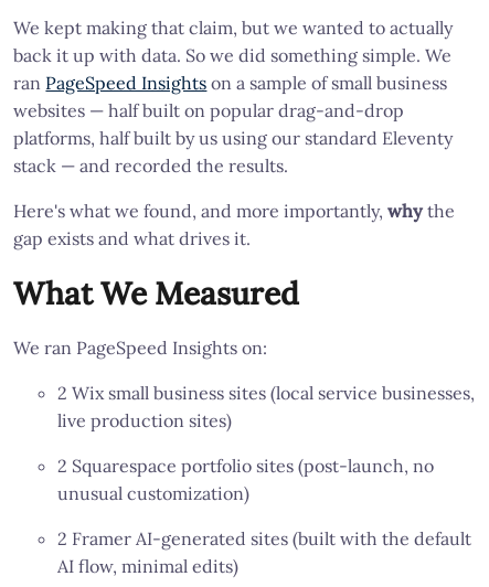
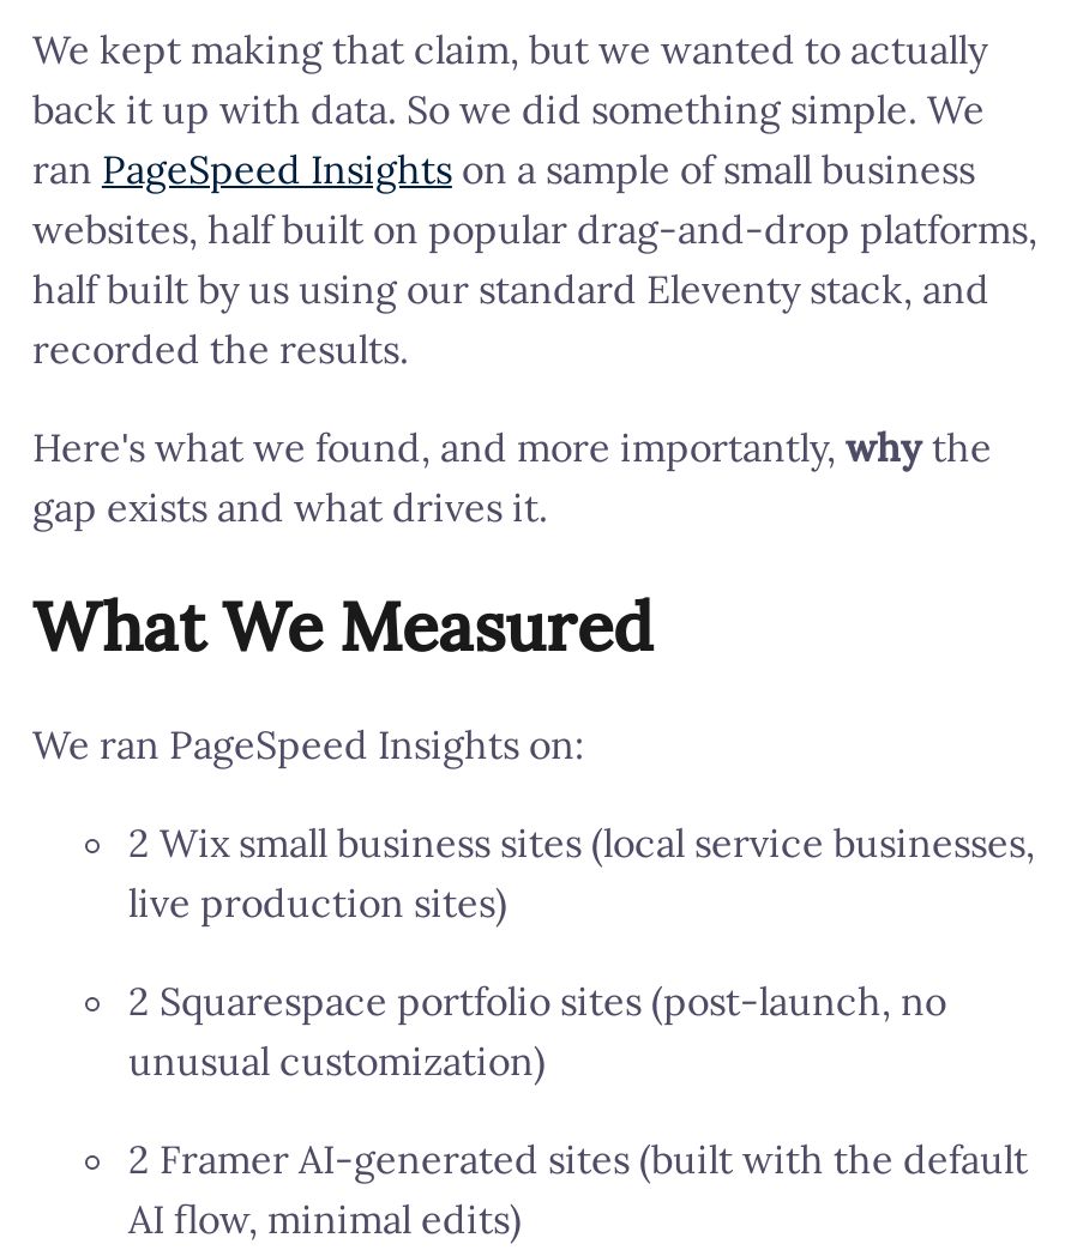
- websites — half built on popular drag-and-drop
- platforms, half built by us using our standard Eleventy
- stack — and recorded the results.
+ websites, half built on popular drag-and-drop platforms,
+ half built by us using our standard Eleventy stack, and
+ recorded the results.
